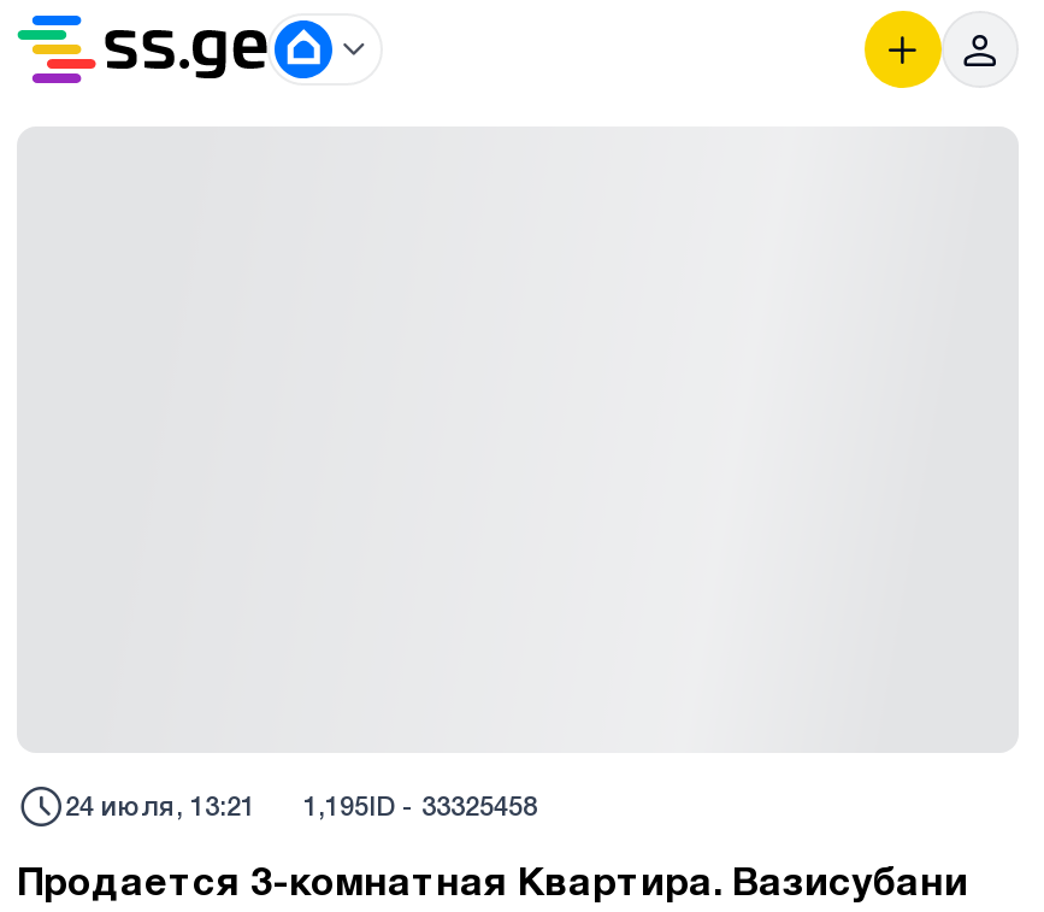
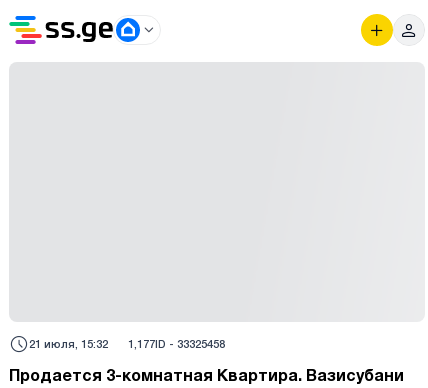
- 24 июля, 13:21
+ 21 июля, 15:32

- 1,195ID - 33325458
+ 1,177ID - 33325458
